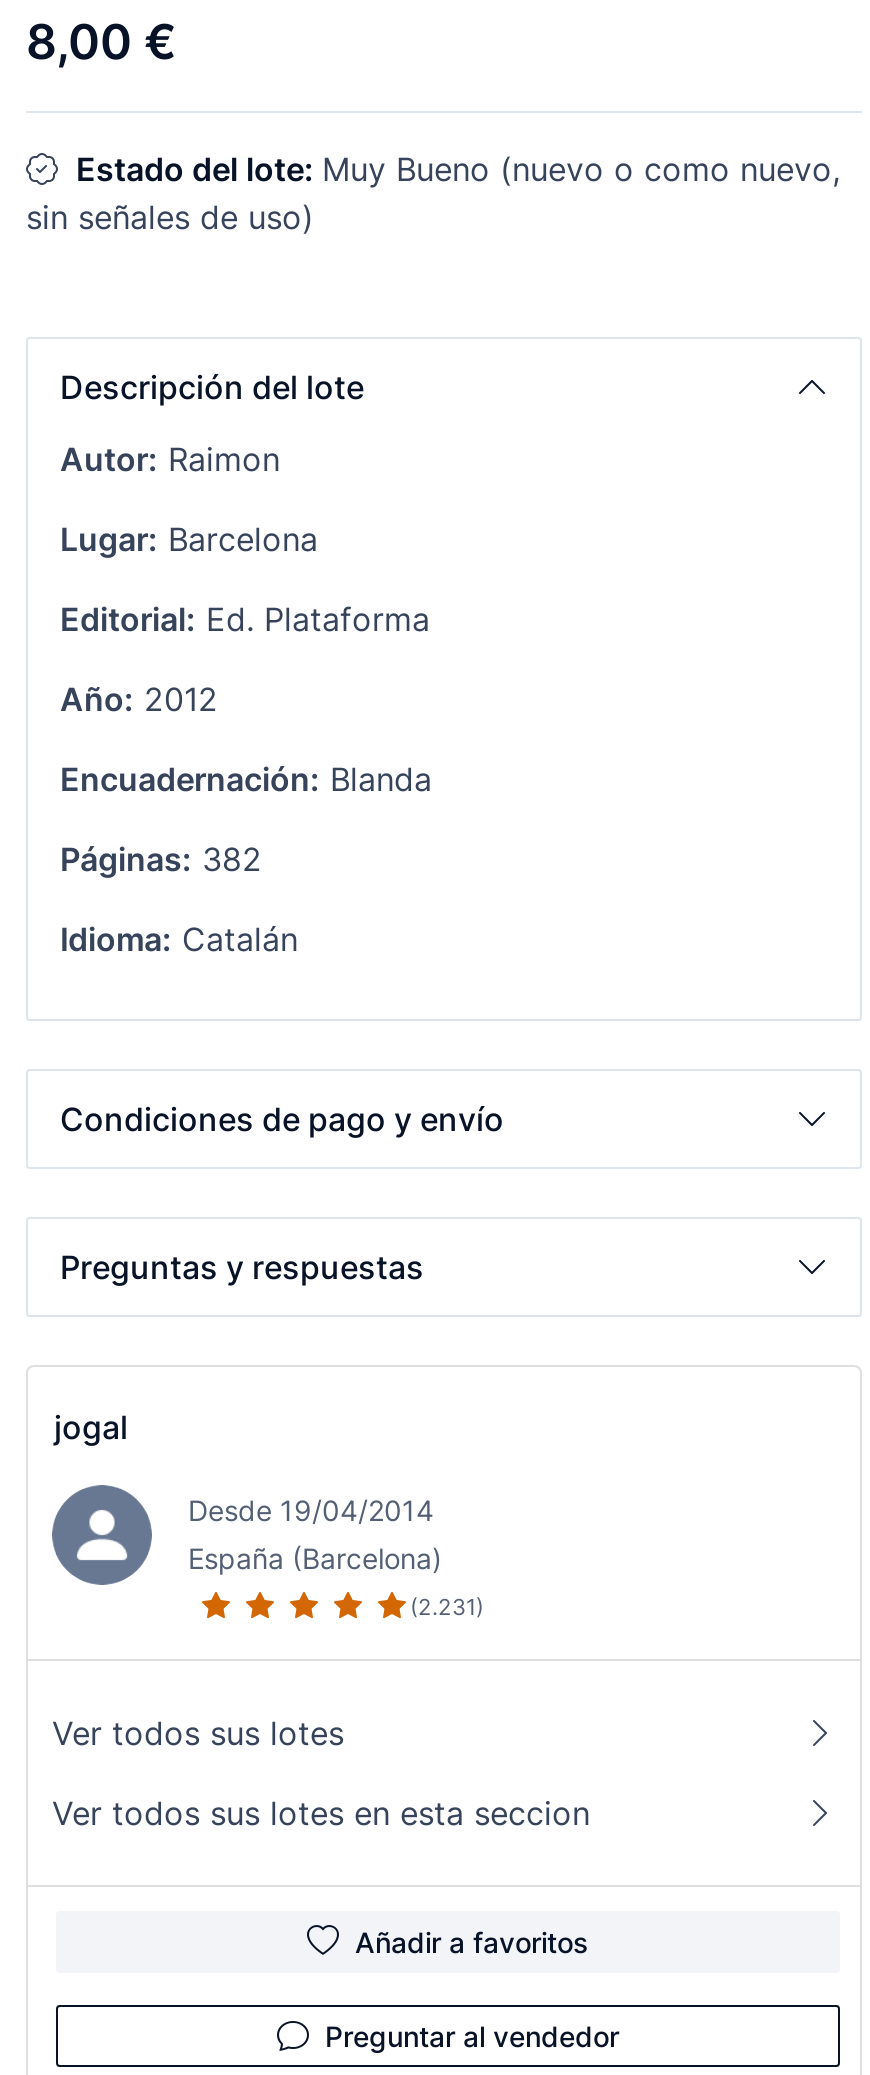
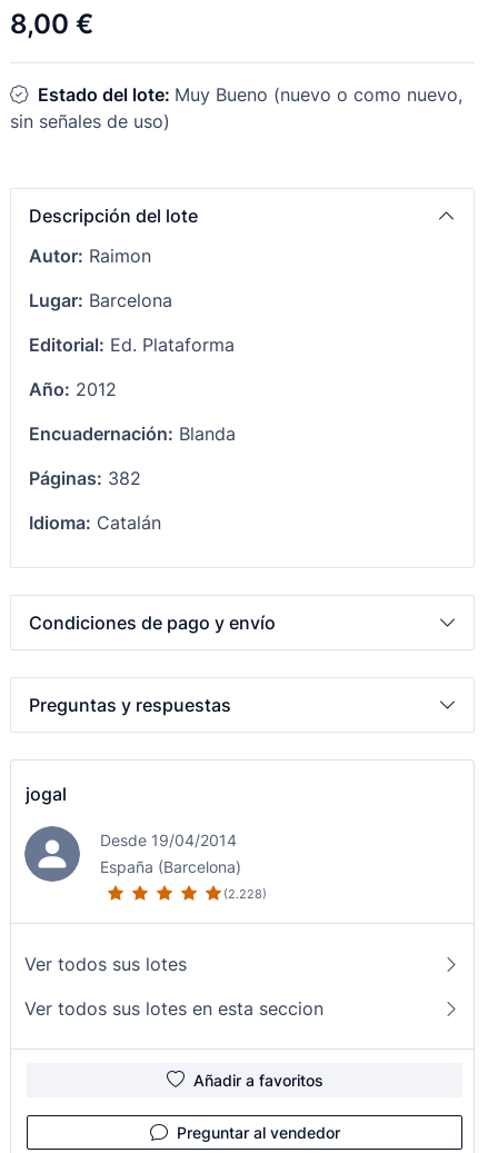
- (2.231)
+ (2.228)
